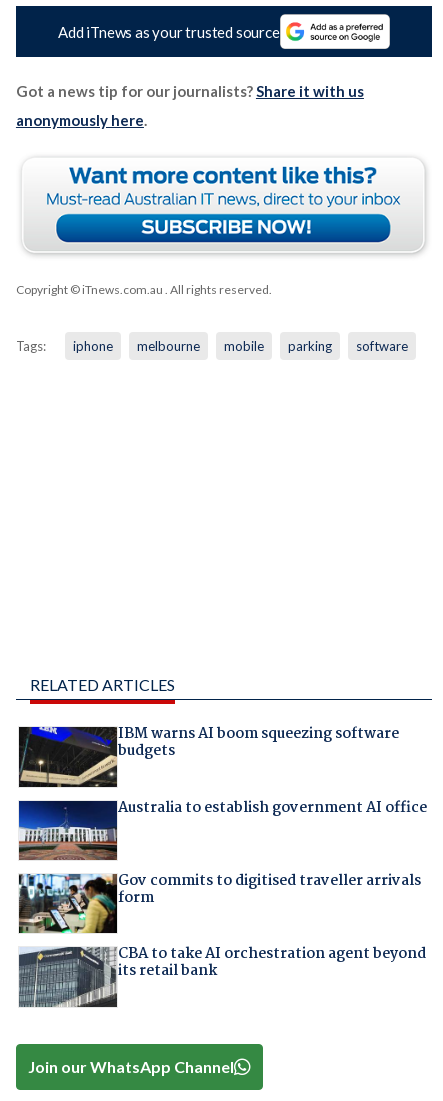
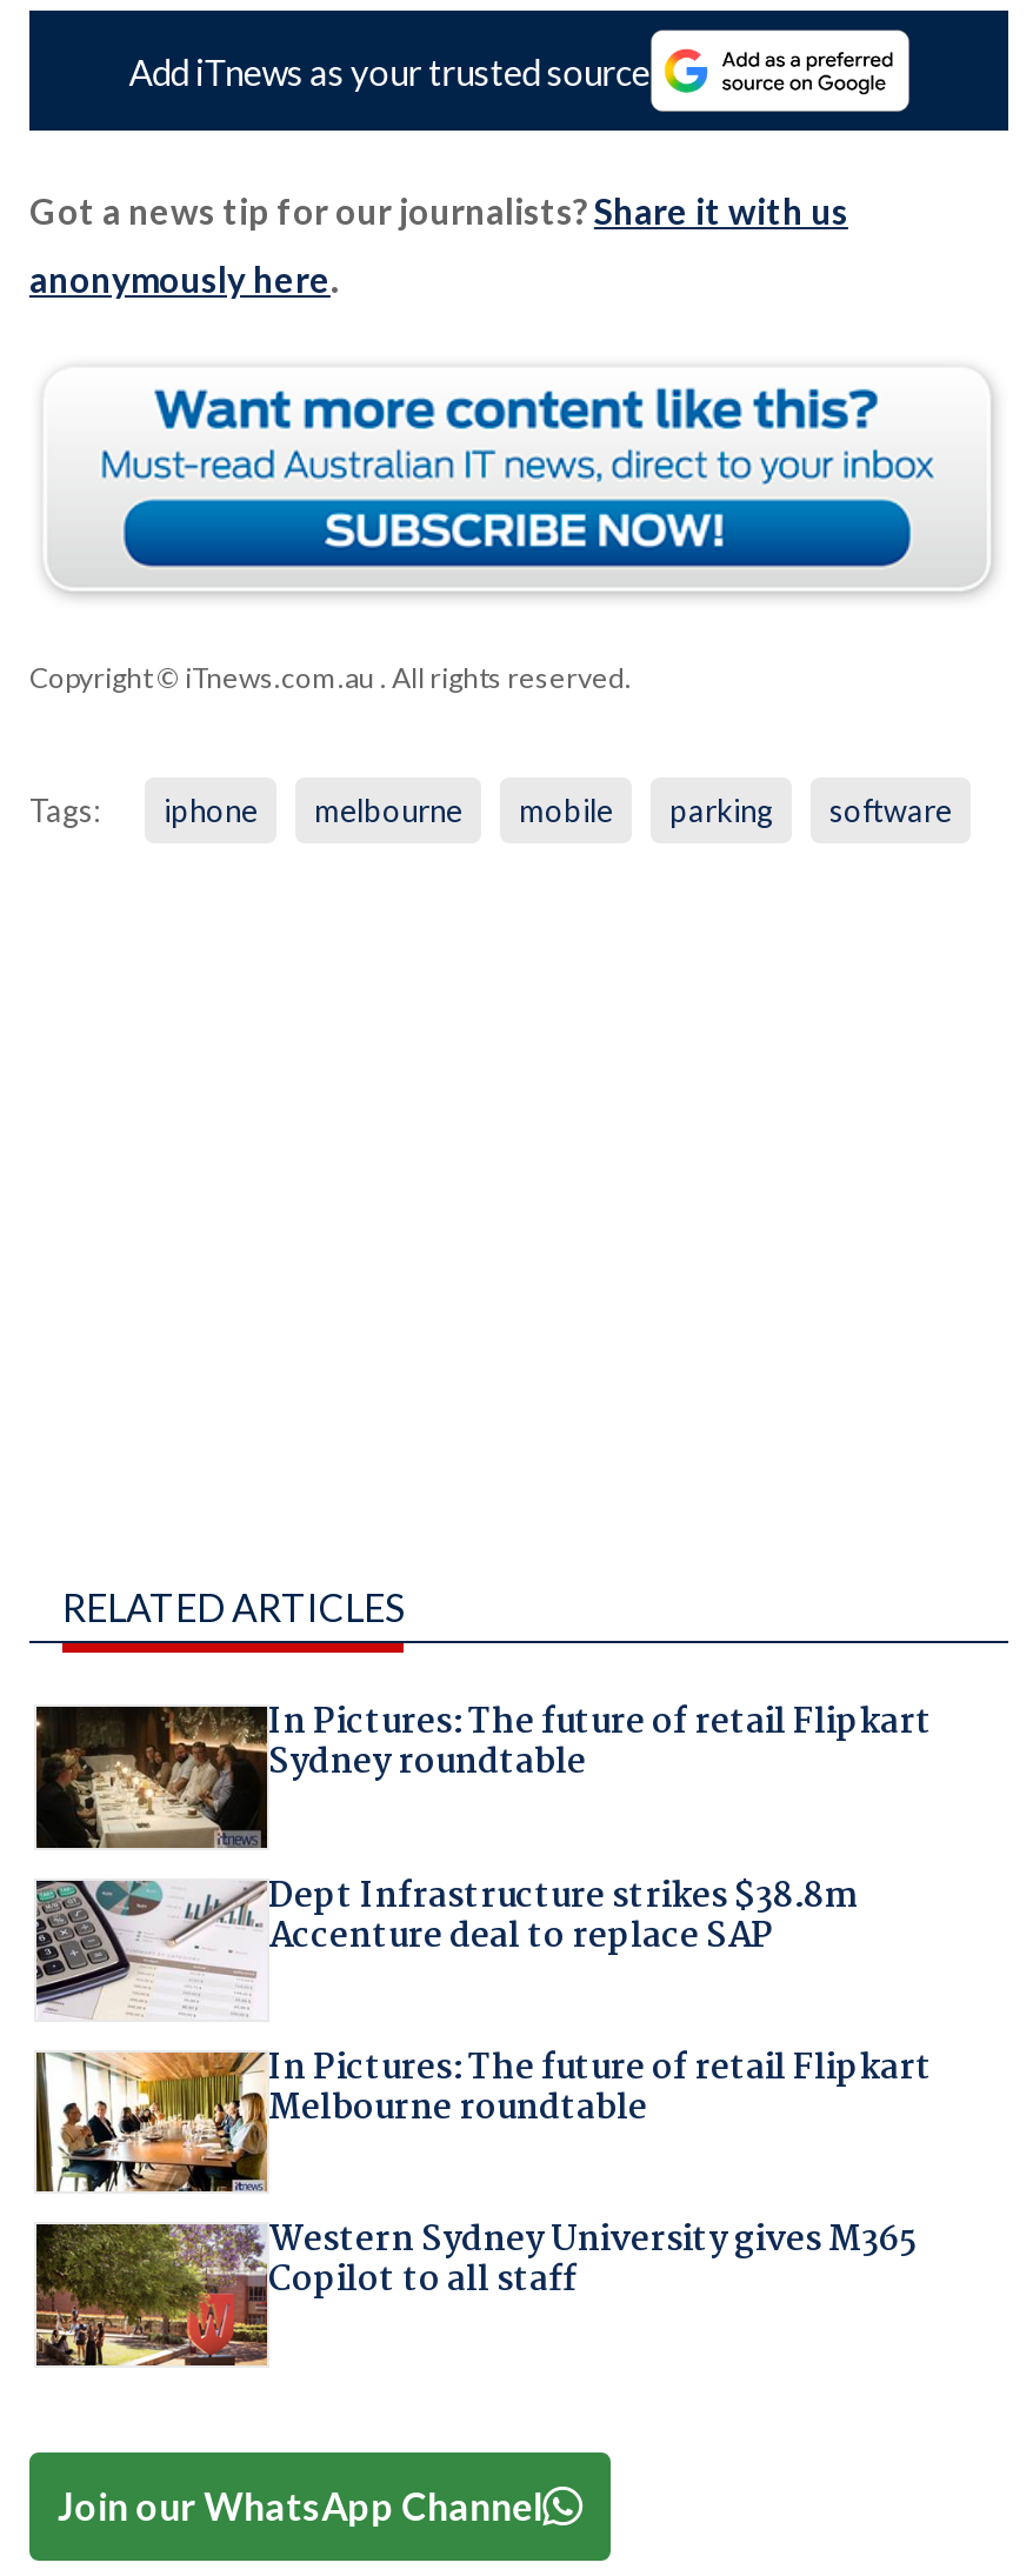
- [image]
- IBM warns AI boom squeezing software
- budgets
+ [image]
+ In Pictures: The future of retail Flipkart
+ Sydney roundtable

- [image]
- Australia to establish government AI office
+ [image]
+ Dept Infrastructure strikes $38.8m
+ Accenture deal to replace SAP

- [image]
- Gov commits to digitised traveller arrivals
- form
+ [image]
+ In Pictures: The future of retail Flipkart
+ Melbourne roundtable

- [image]
- CBA to take AI orchestration agent beyond
- its retail bank
+ [image]
+ Western Sydney University gives M365
+ Copilot to all staff
